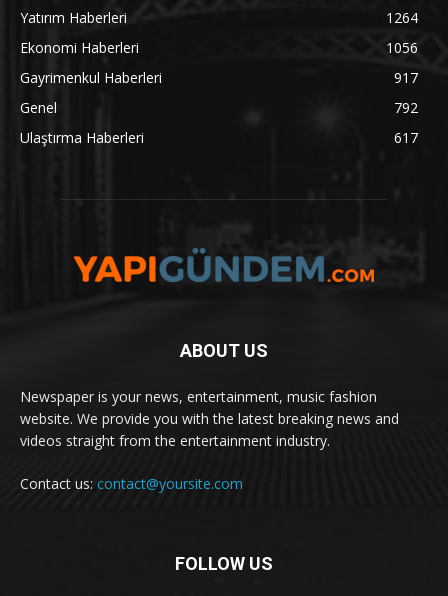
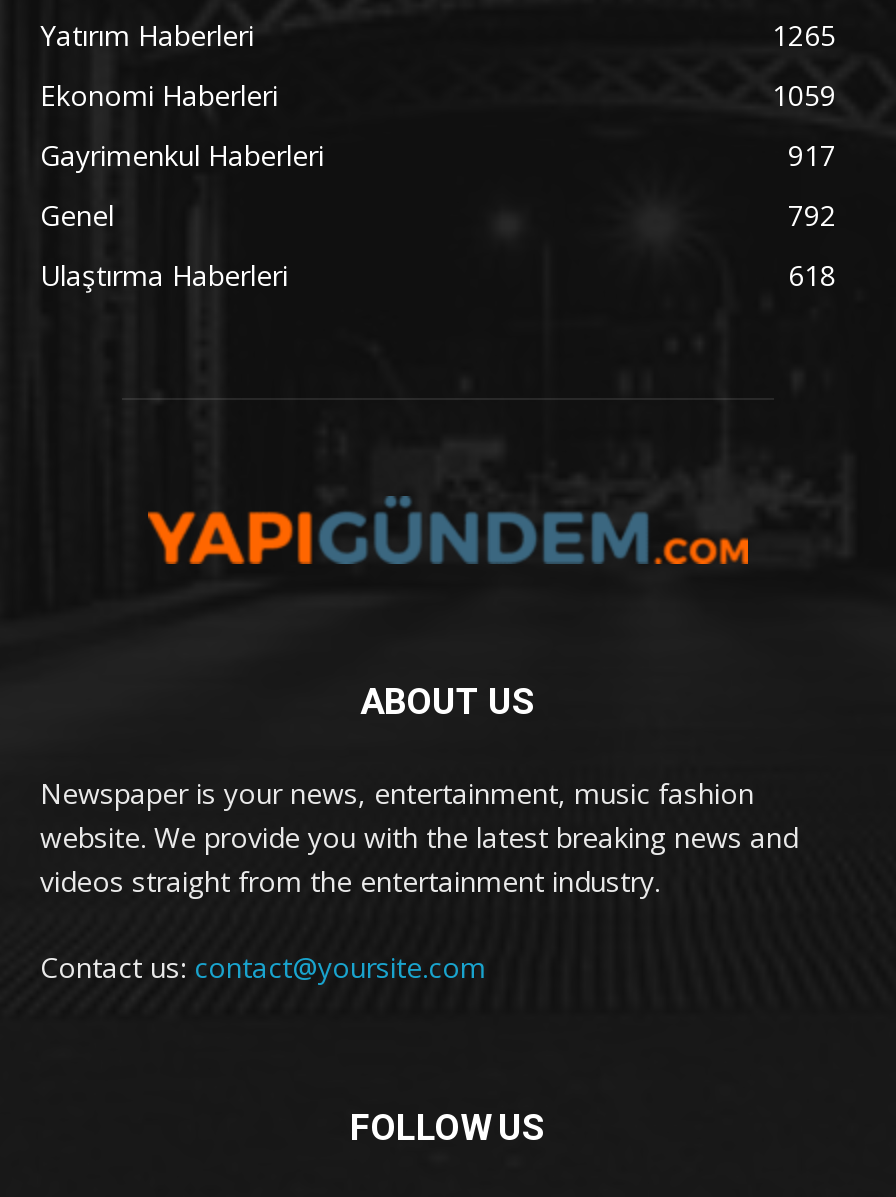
- 1264
+ 1265

- 1056
+ 1059

- 617
+ 618
